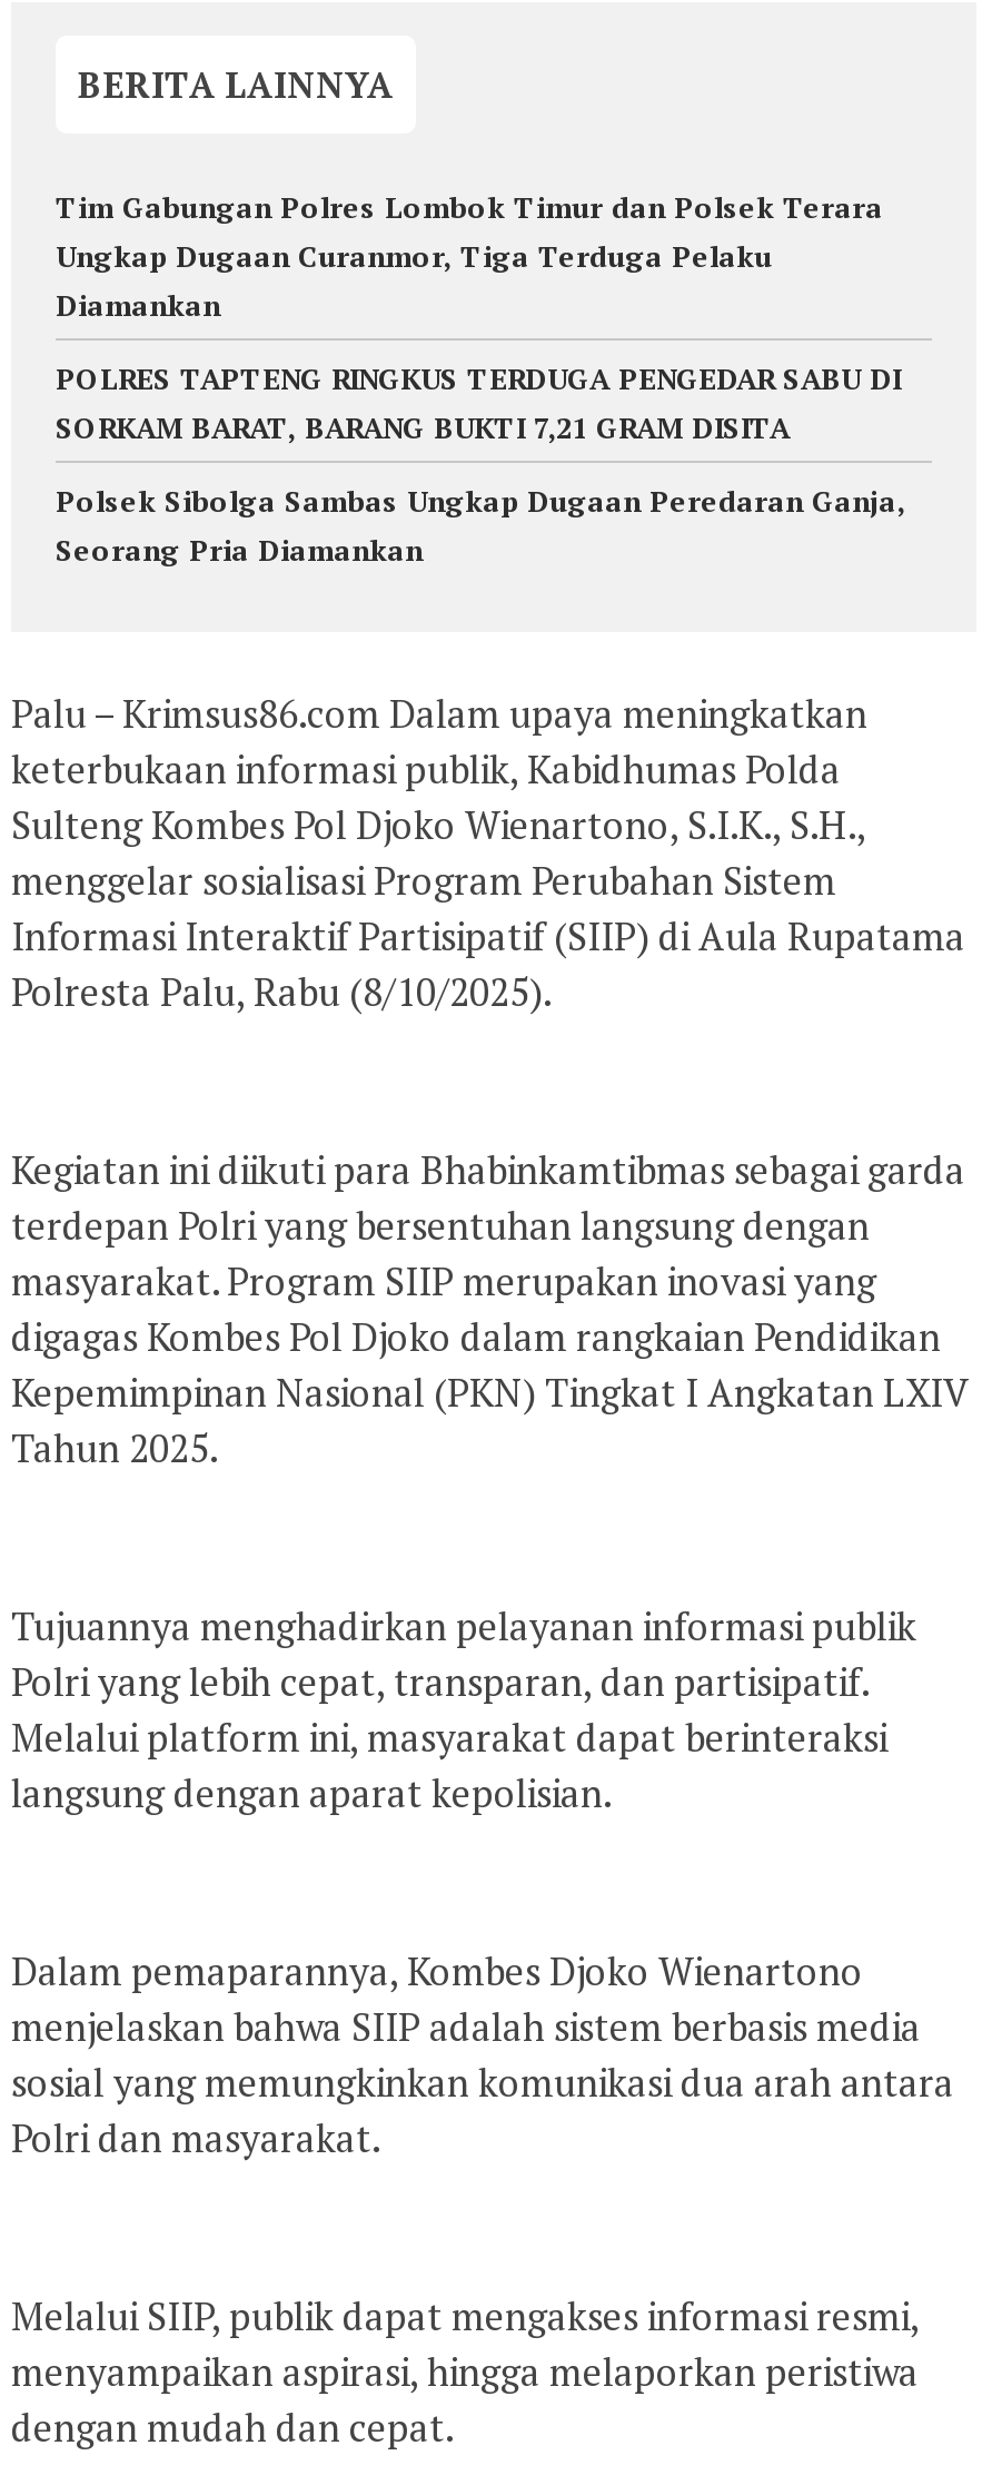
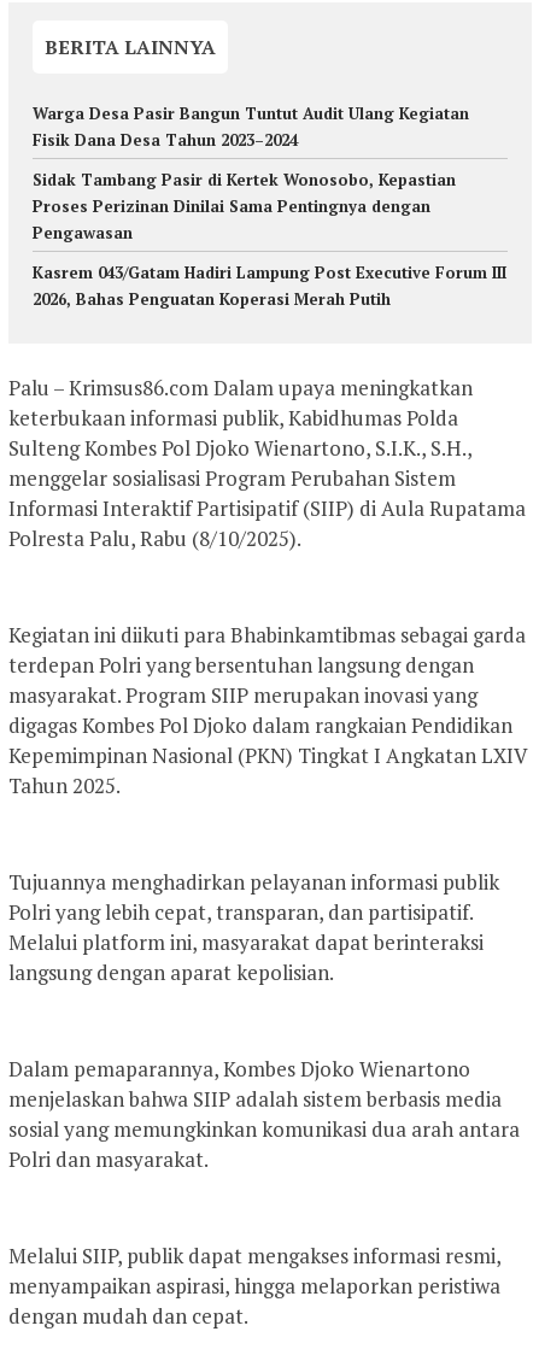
- Tim Gabungan Polres Lombok Timur dan Polsek Terara
- Ungkap Dugaan Curanmor, Tiga Terduga Pelaku
- Diamankan
+ Warga Desa Pasir Bangun Tuntut Audit Ulang Kegiatan
+ Fisik Dana Desa Tahun 2023–2024

- POLRES TAPTENG RINGKUS TERDUGA PENGEDAR SABU DI
- SORKAM BARAT, BARANG BUKTI 7,21 GRAM DISITA
+ Sidak Tambang Pasir di Kertek Wonosobo, Kepastian
+ Proses Perizinan Dinilai Sama Pentingnya dengan
+ Pengawasan

- Polsek Sibolga Sambas Ungkap Dugaan Peredaran Ganja,
- Seorang Pria Diamankan
+ Kasrem 043/Gatam Hadiri Lampung Post Executive Forum III
+ 2026, Bahas Penguatan Koperasi Merah Putih
